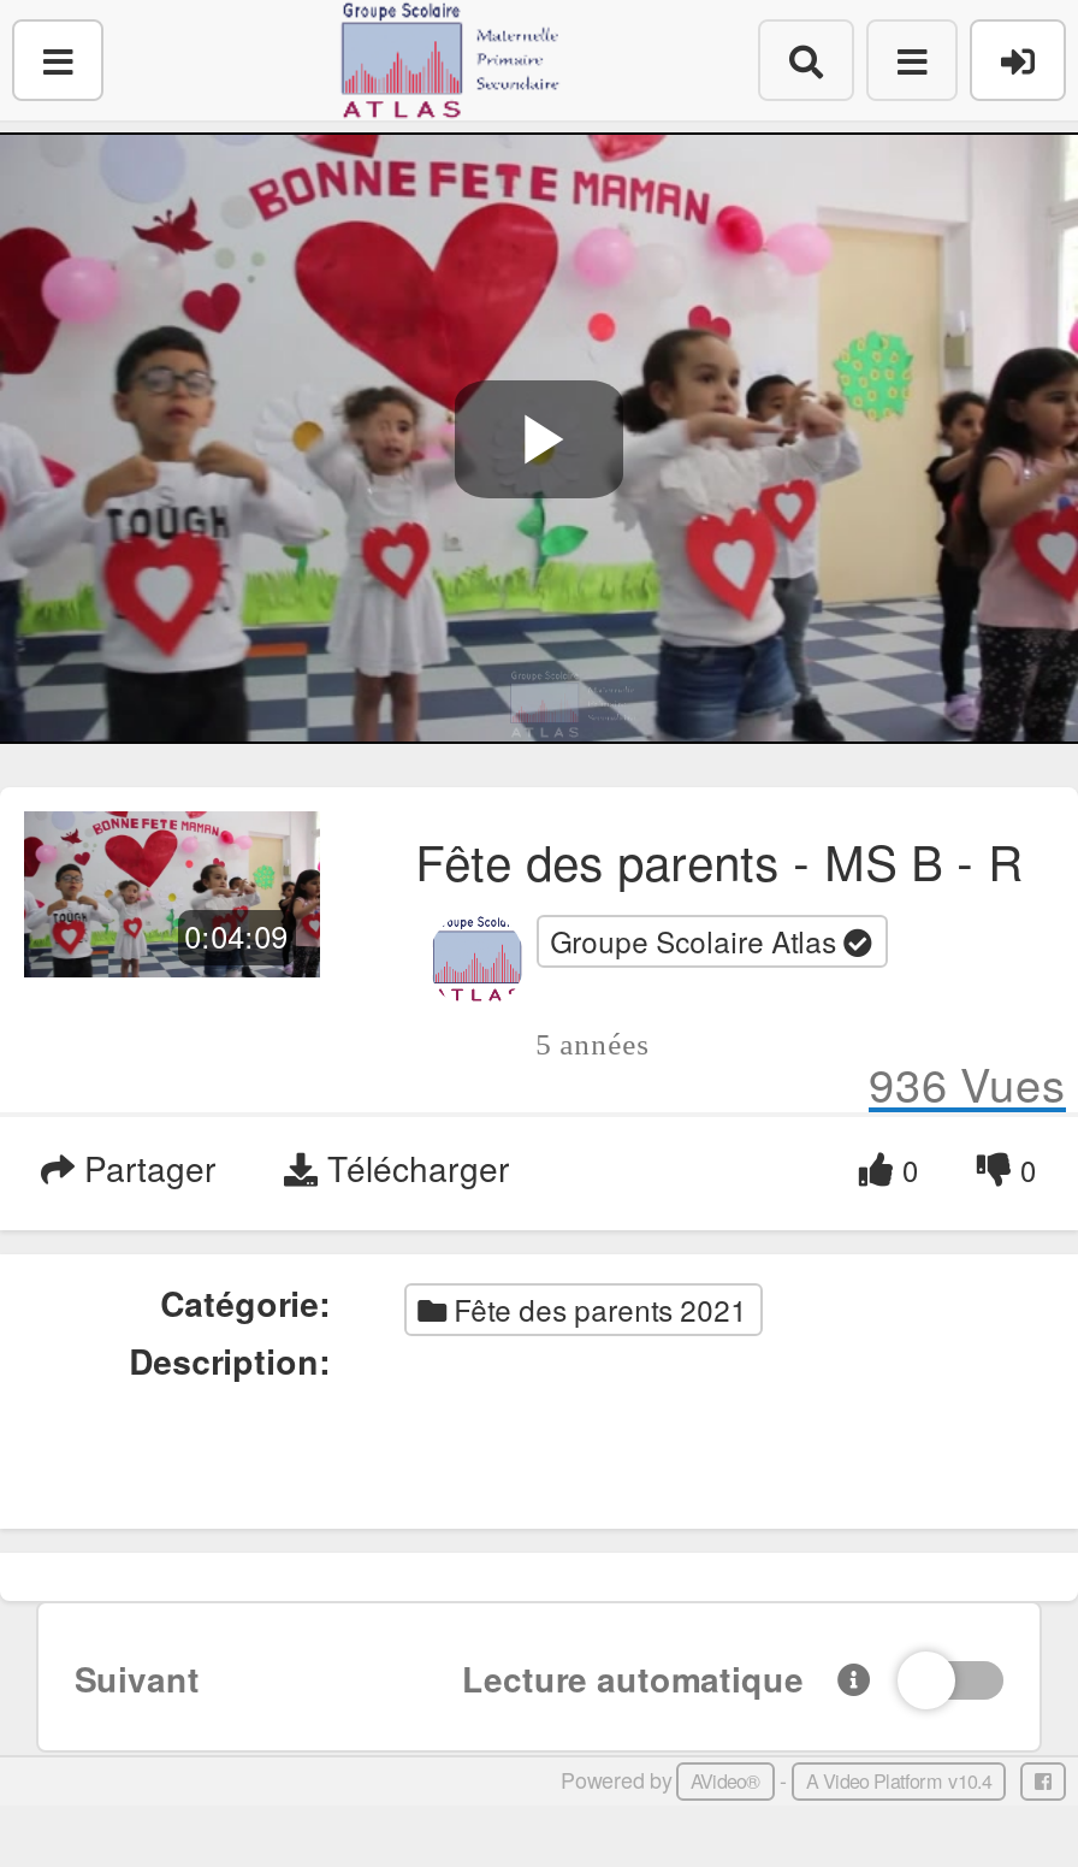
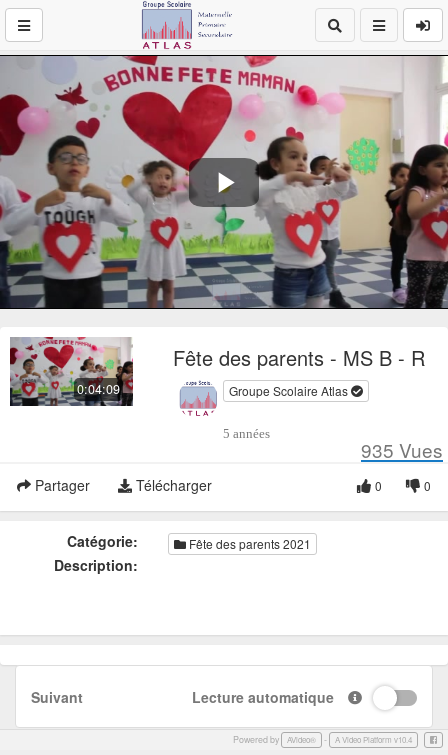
- 936 Vues
+ 935 Vues
